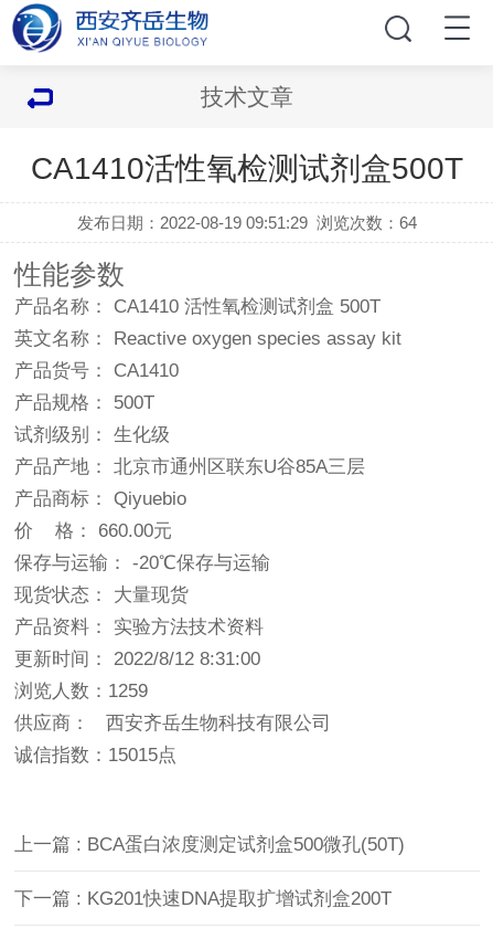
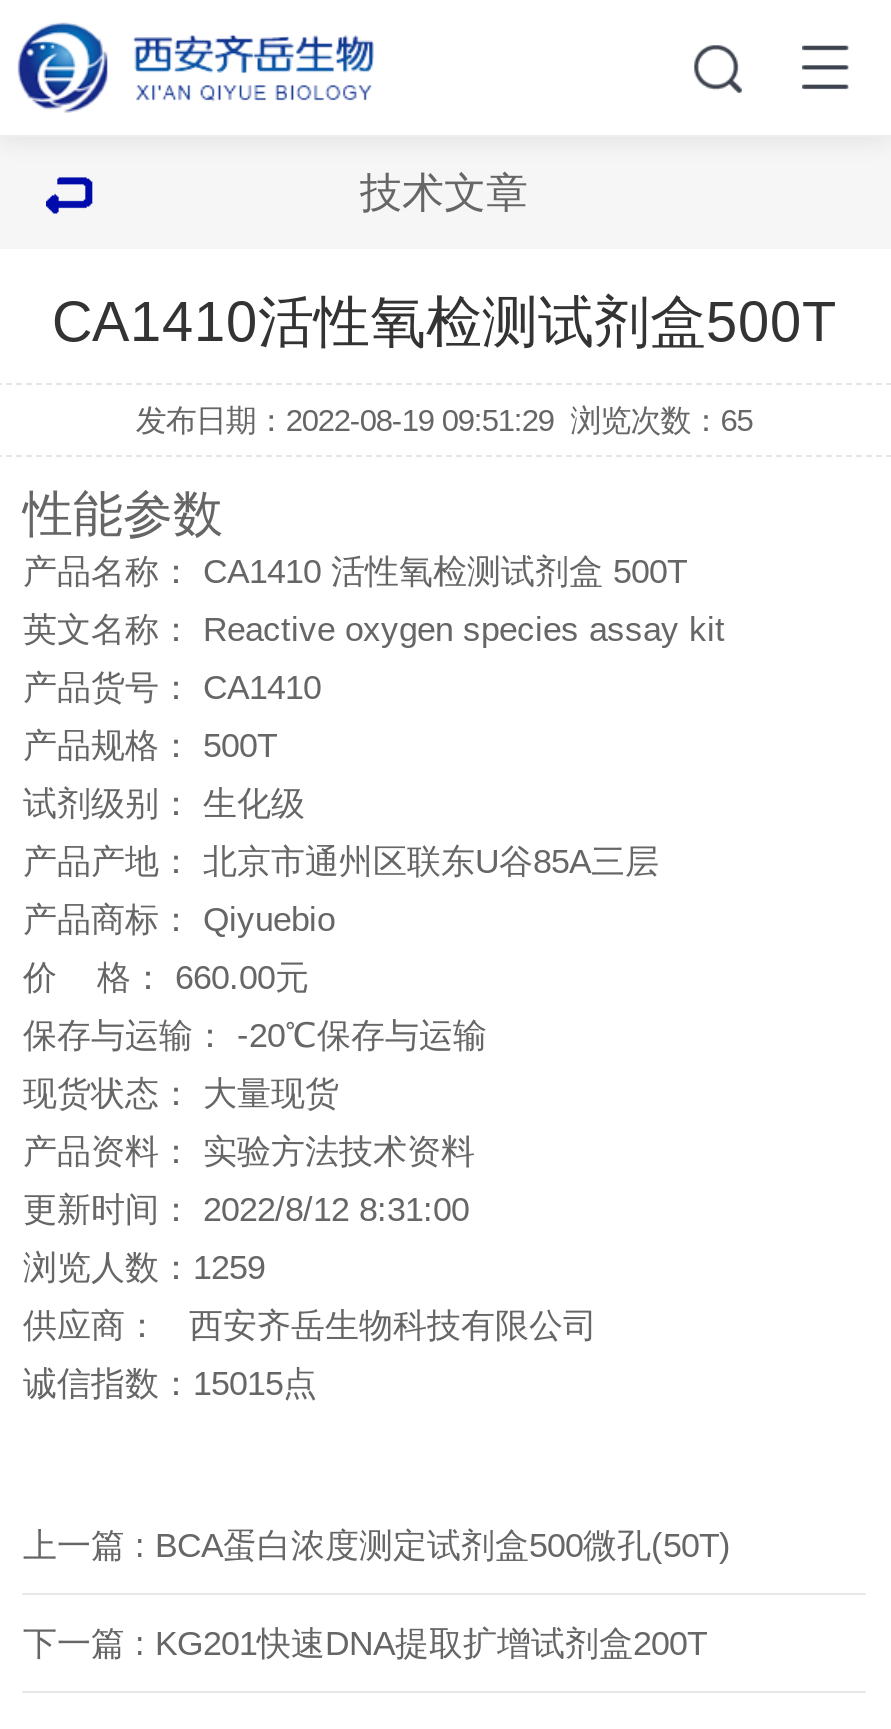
- 发布日期：2022-08-19 09:51:29 浏览次数：64
+ 发布日期：2022-08-19 09:51:29 浏览次数：65
